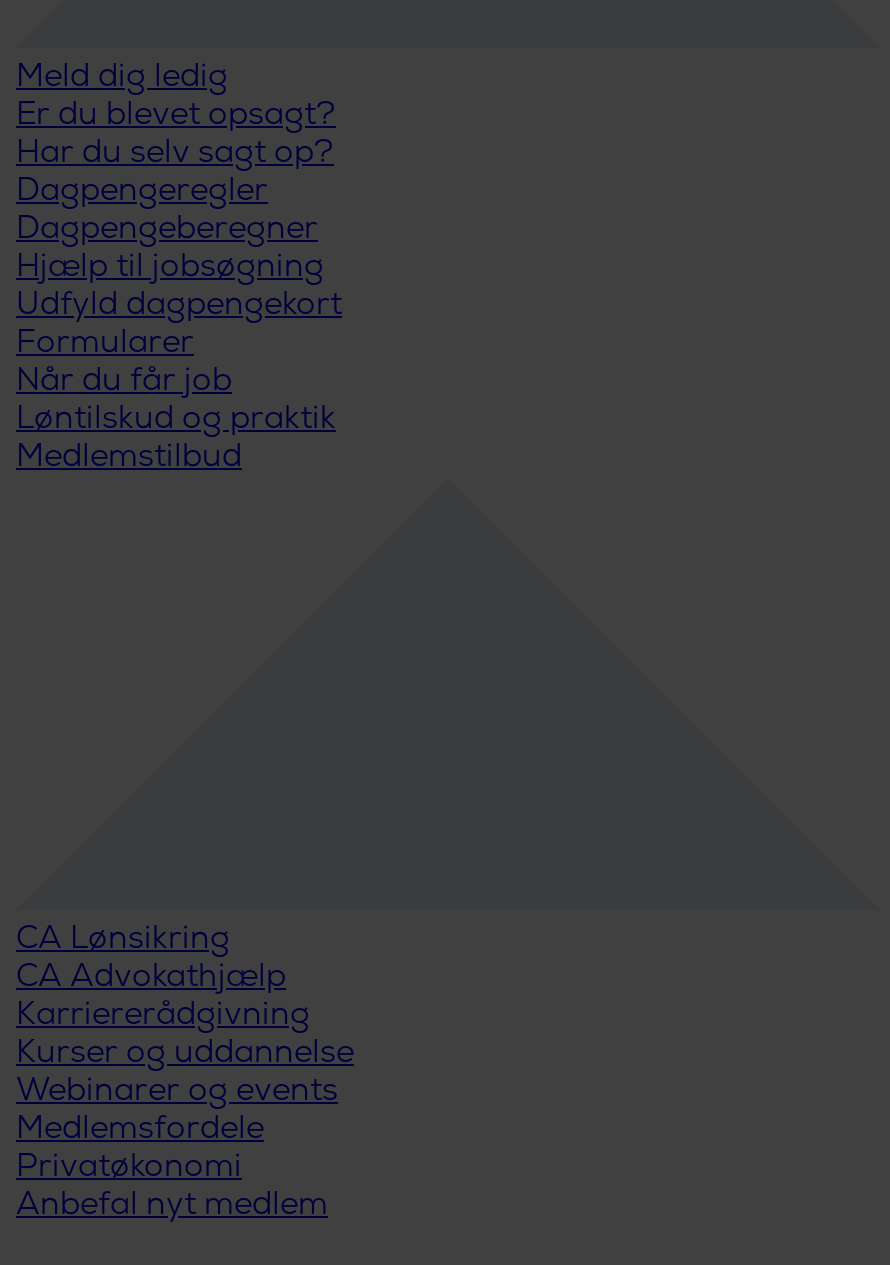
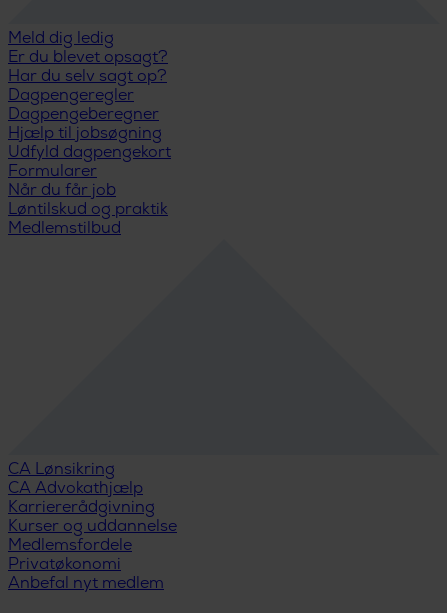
- Webinarer og events
